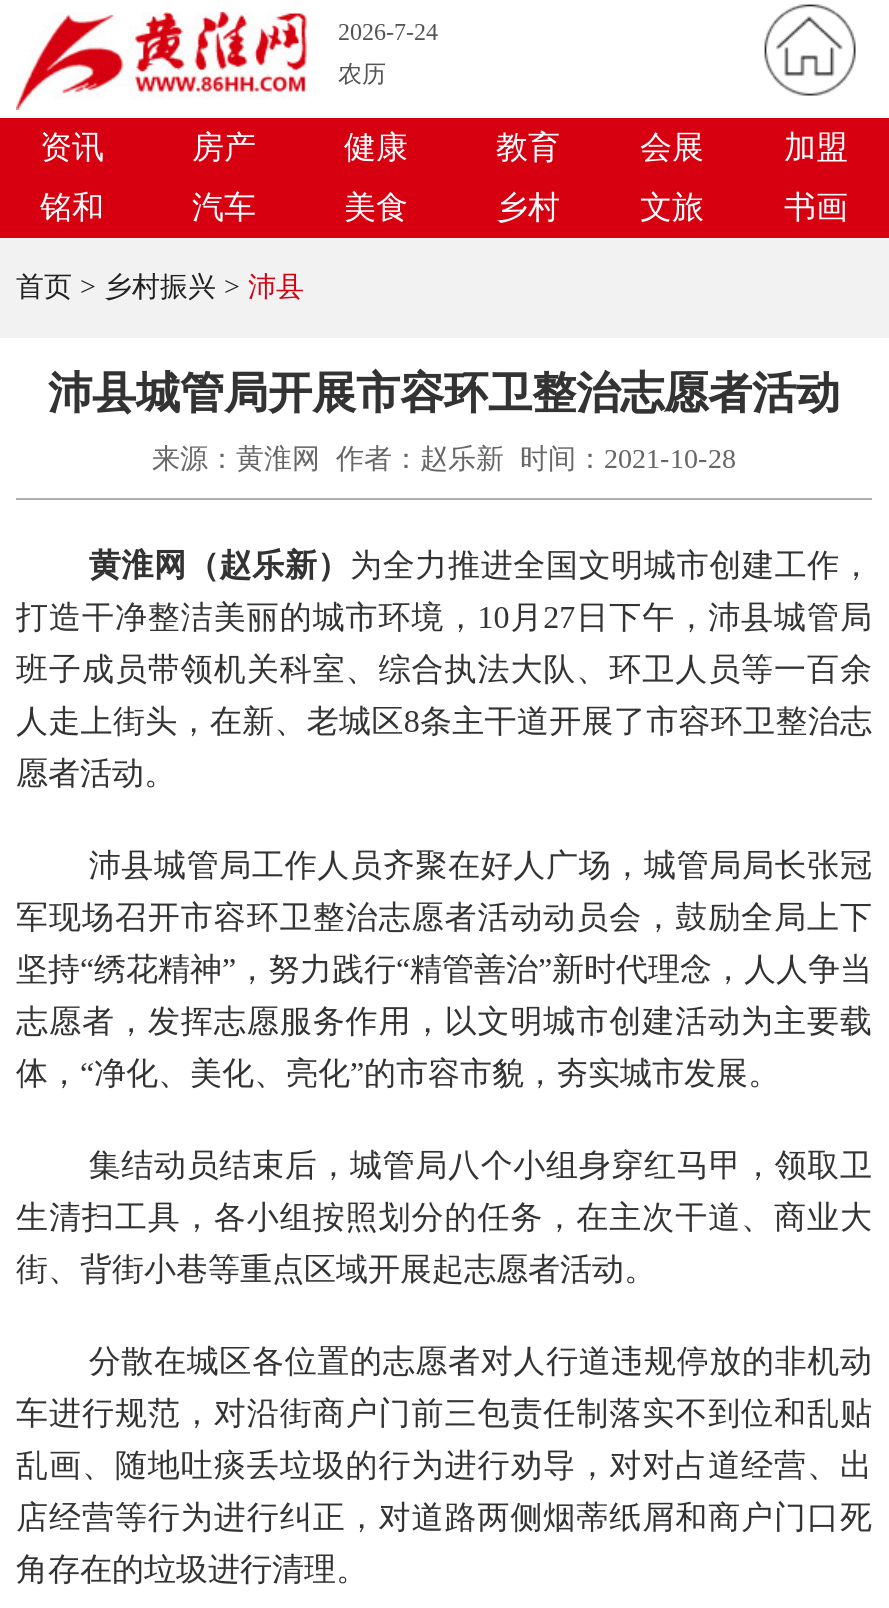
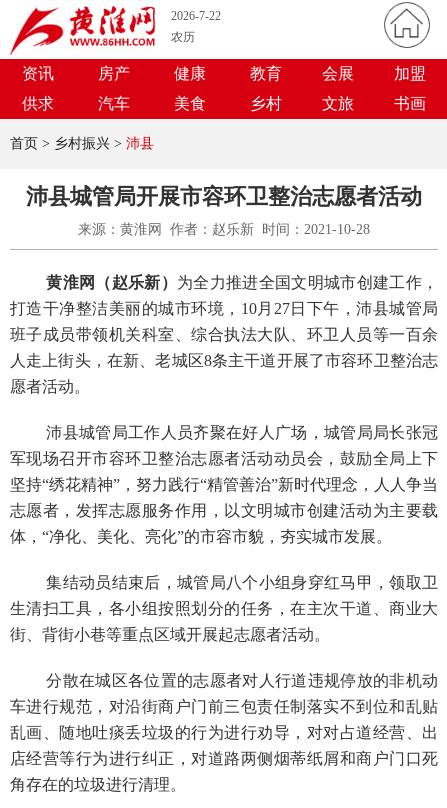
- 2026-7-24
+ 2026-7-22

- 铭和
+ 供求
